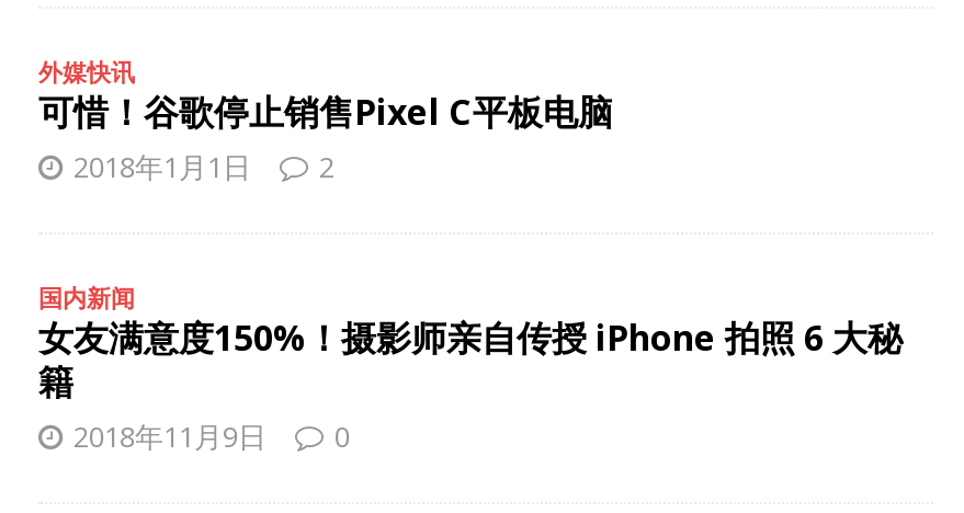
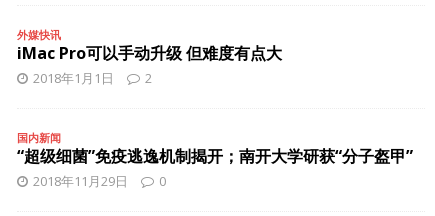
- 可惜！谷歌停止销售Pixel C平板电脑
+ iMac Pro可以手动升级 但难度有点大

- 女友满意度150%！摄影师亲自传授 iPhone 拍照 6 大秘
- 籍
- 2018年11月9日
+ “超级细菌”免疫逃逸机制揭开；南开大学研获“分子盔甲”
+ 2018年11月29日
